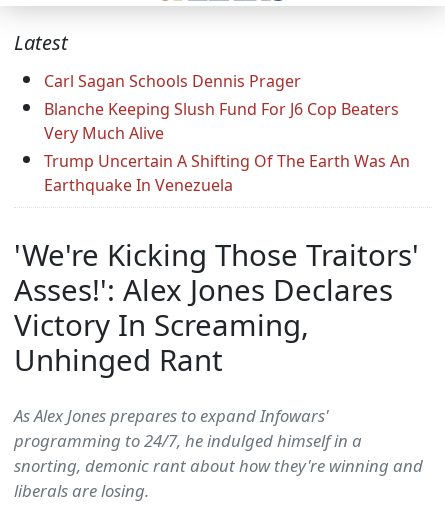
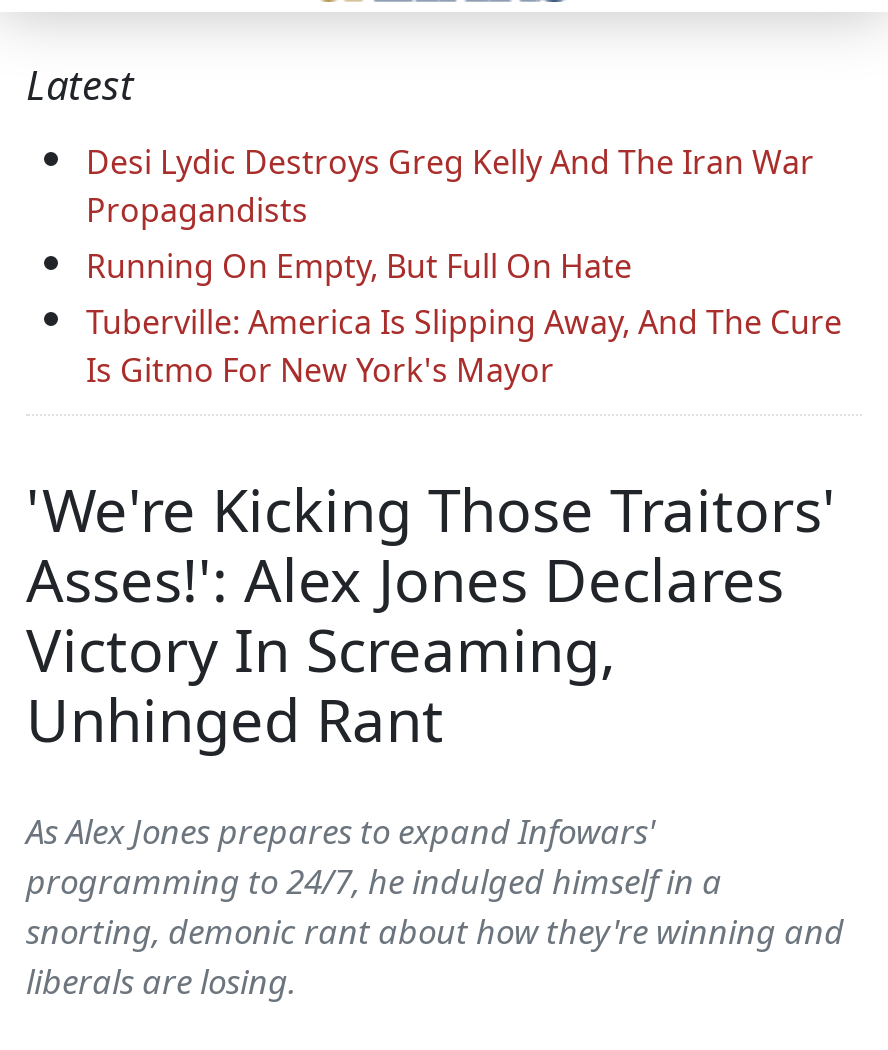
- Carl Sagan Schools Dennis Prager
- Blanche Keeping Slush Fund For J6 Cop Beaters
- Very Much Alive
- Trump Uncertain A Shifting Of The Earth Was An
- Earthquake In Venezuela
+ Desi Lydic Destroys Greg Kelly And The Iran War
+ Propagandists
+ Running On Empty, But Full On Hate
+ Tuberville: America Is Slipping Away, And The Cure
+ Is Gitmo For New York's Mayor
